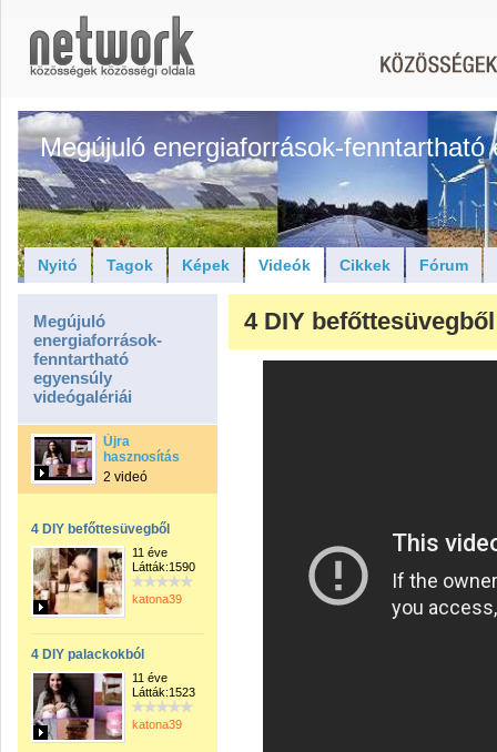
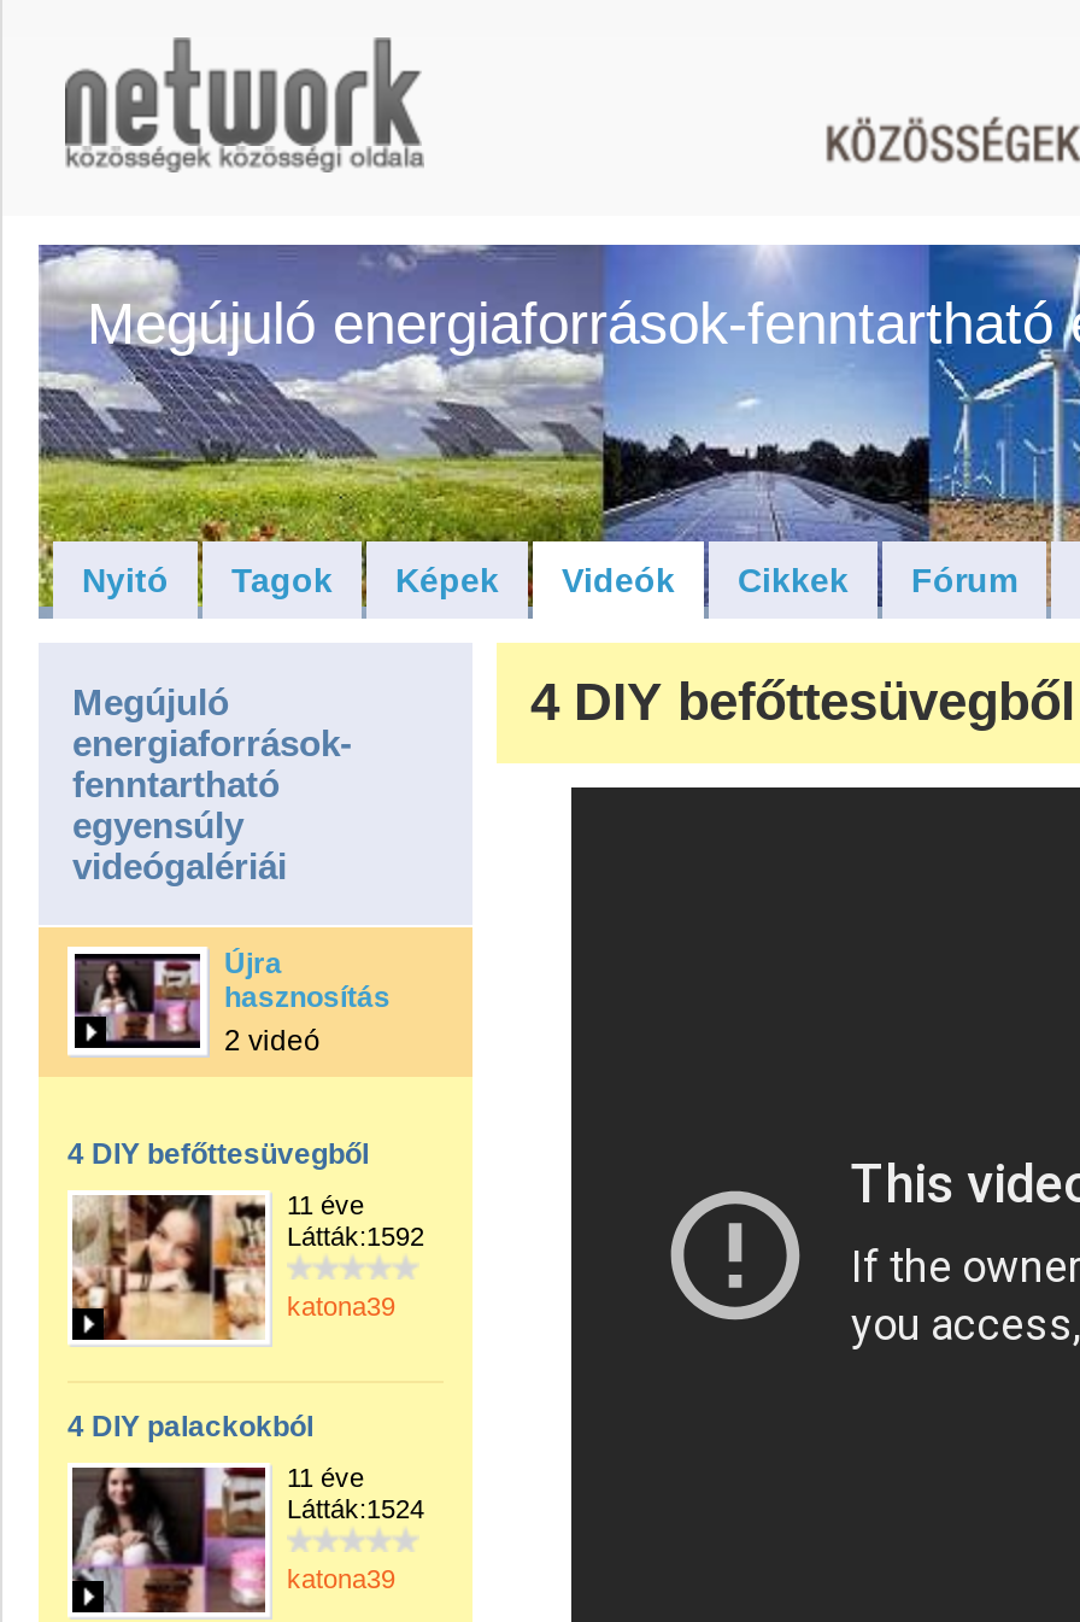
- Látták:1590
+ Látták:1592

- Látták:1523
+ Látták:1524
